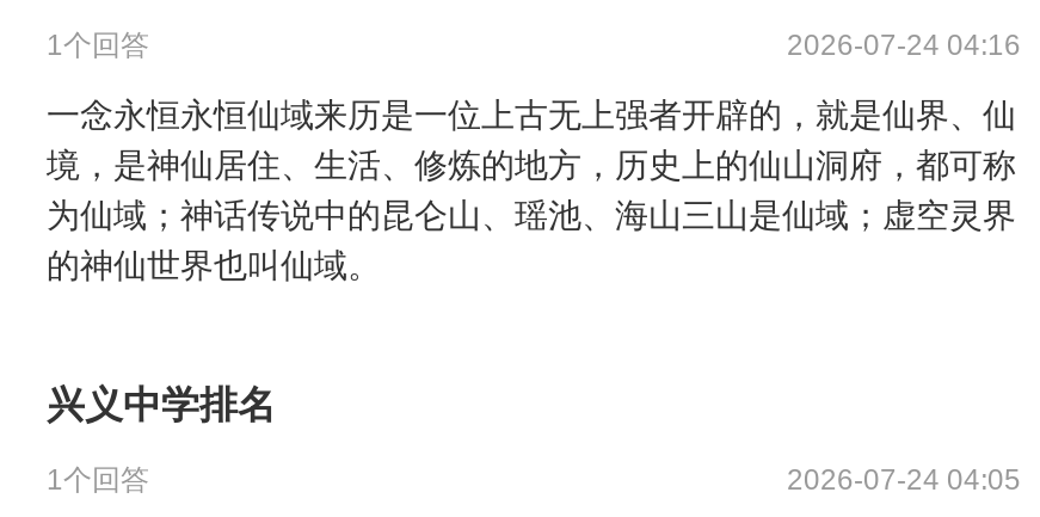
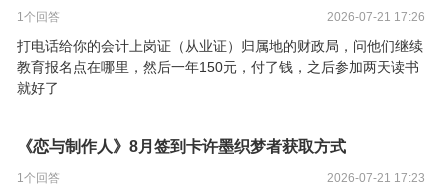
- 2026-07-24 04:16
+ 2026-07-21 17:26

- 一念永恒永恒仙域来历是一位上古无上强者开辟的，就是仙界、仙
- 境，是神仙居住、生活、修炼的地方，历史上的仙山洞府，都可称
- 为仙域；神话传说中的昆仑山、瑶池、海山三山是仙域；虚空灵界
- 的神仙世界也叫仙域。
+ 打电话给你的会计上岗证（从业证）归属地的财政局，问他们继续
+ 教育报名点在哪里，然后一年150元，付了钱，之后参加两天读书
+ 就好了

- 兴义中学排名
+ 《恋与制作人》8月签到卡许墨织梦者获取方式

- 2026-07-24 04:05
+ 2026-07-21 17:23
